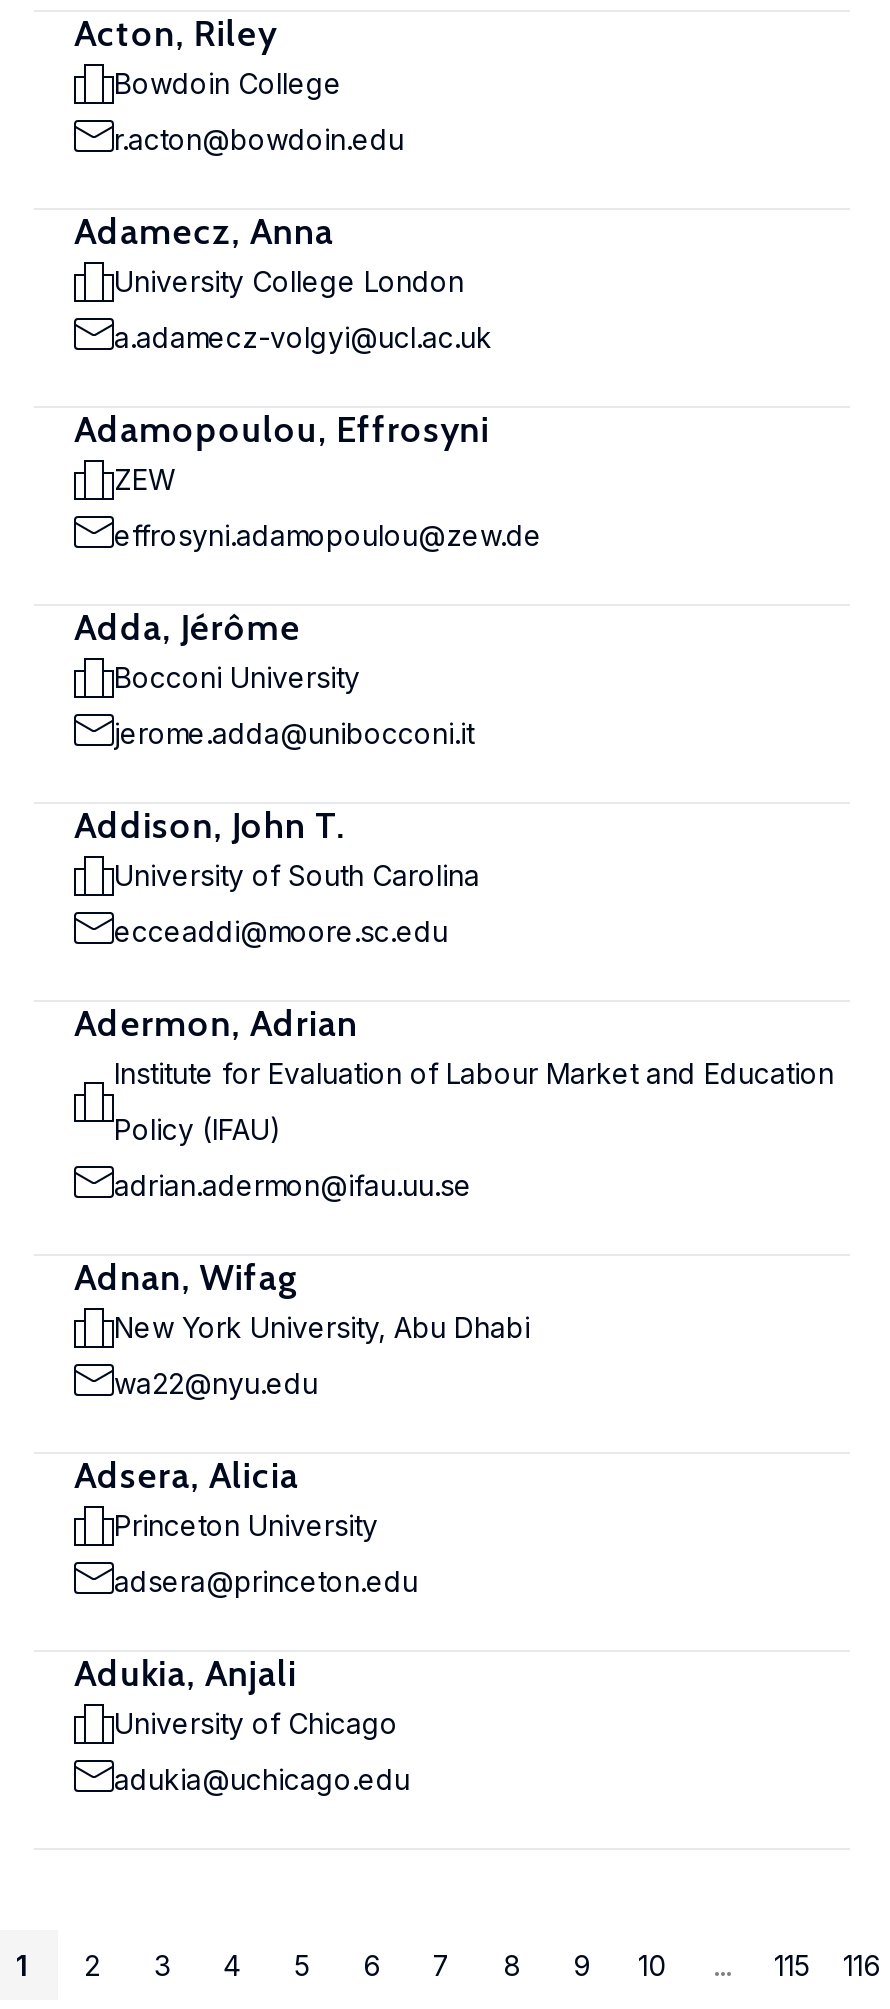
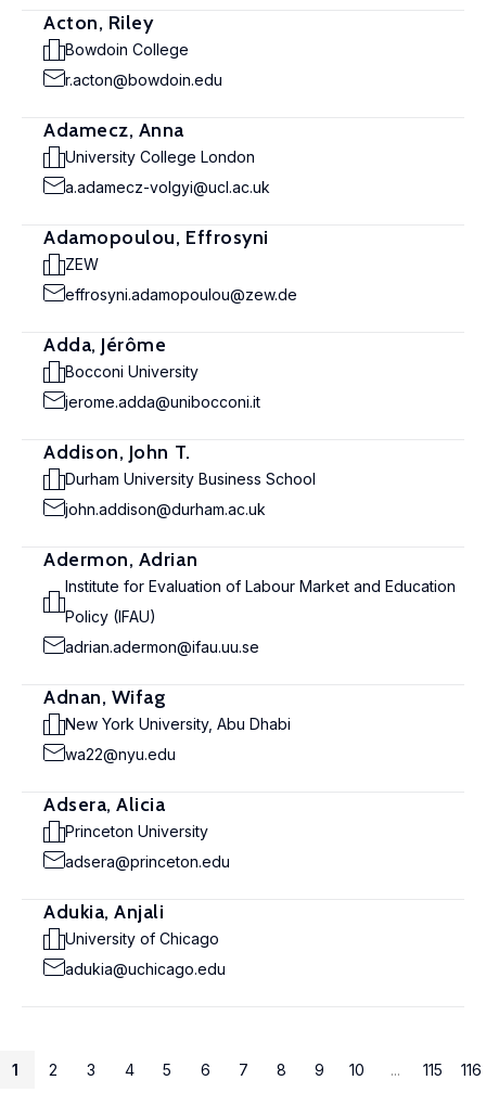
- University of South Carolina
+ Durham University Business School

- ecceaddi@moore.sc.edu
+ john.addison@durham.ac.uk
